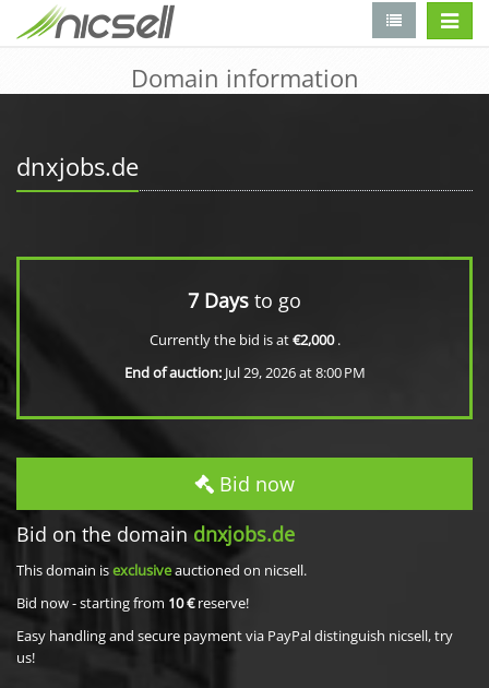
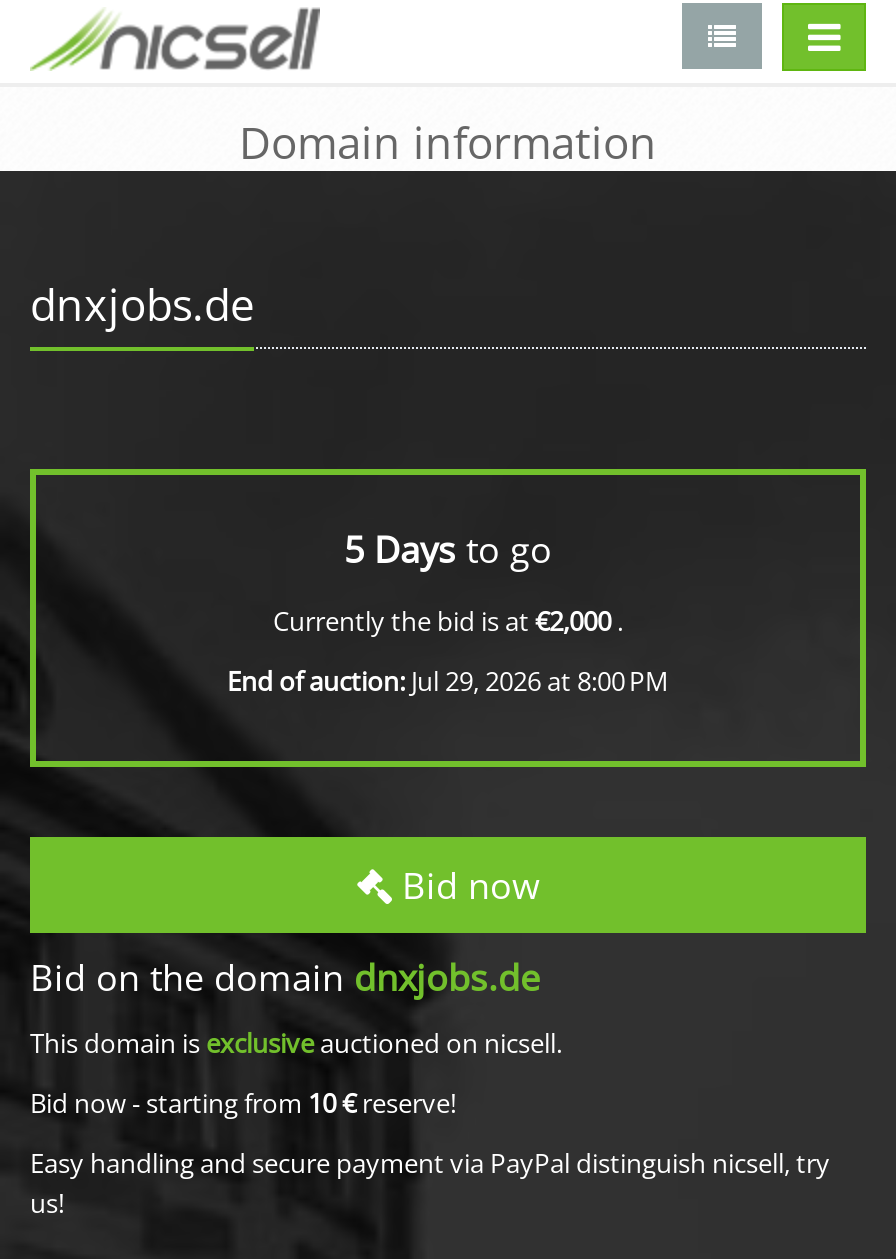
- 7 Days to go
+ 5 Days to go
